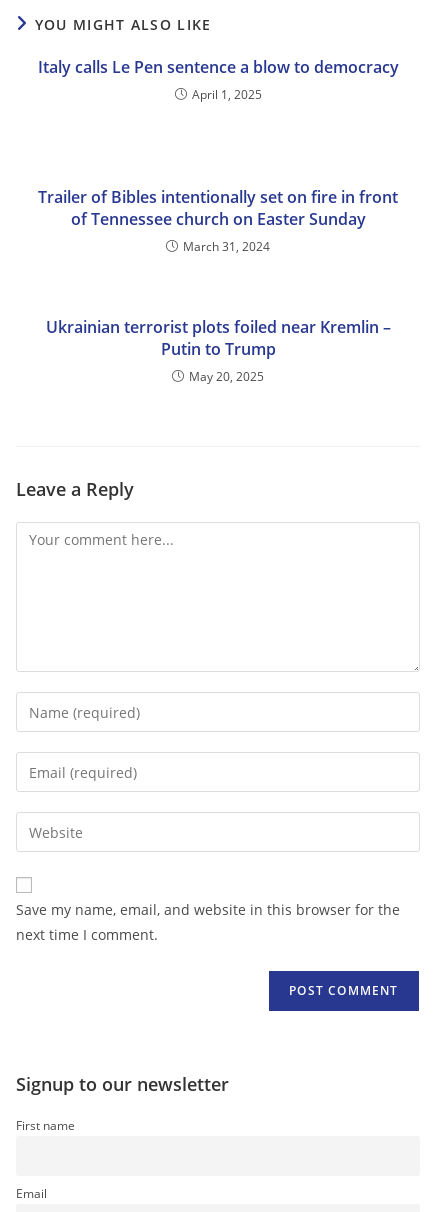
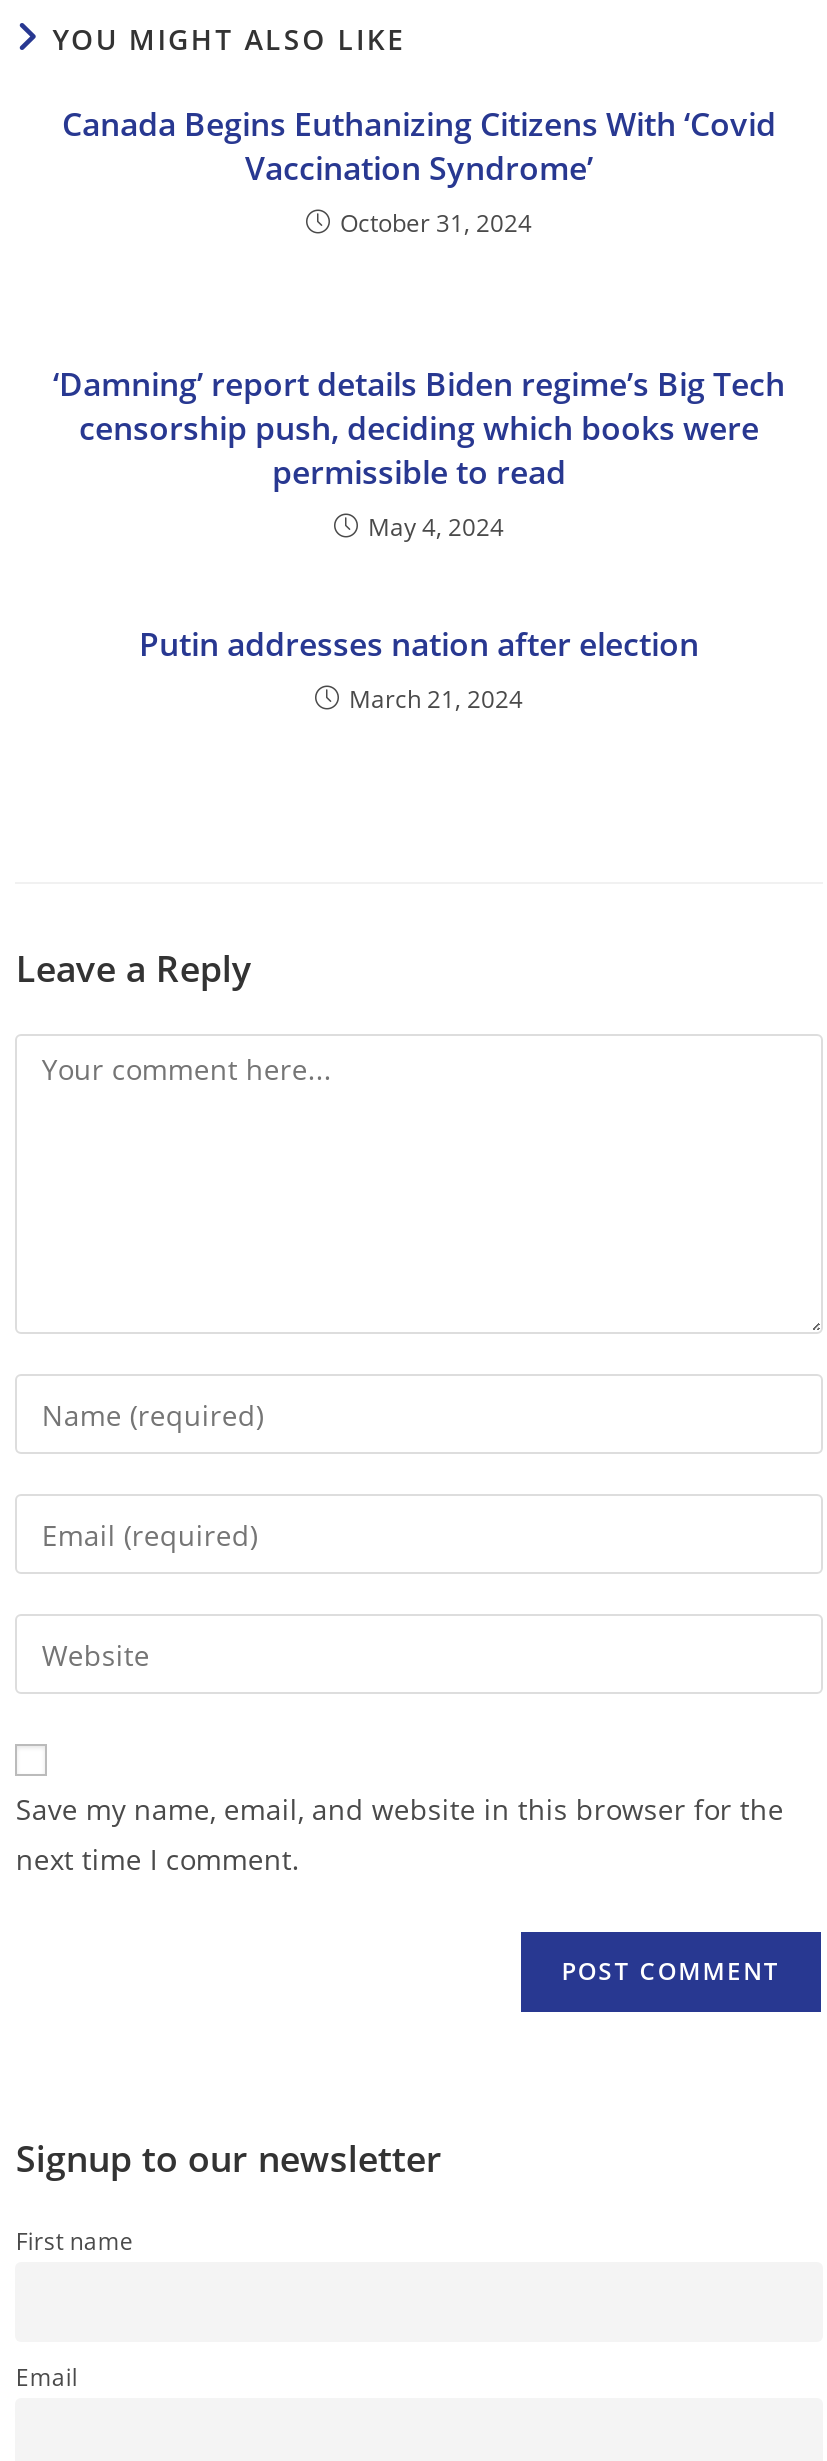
- Italy calls Le Pen sentence a blow to democracy
- April 1, 2025
+ Canada Begins Euthanizing Citizens With ‘Covid
+ Vaccination Syndrome’
+ October 31, 2024

- Trailer of Bibles intentionally set on fire in front
- of Tennessee church on Easter Sunday
- March 31, 2024
+ ‘Damning’ report details Biden regime’s Big Tech
+ censorship push, deciding which books were
+ permissible to read
+ May 4, 2024

- Ukrainian terrorist plots foiled near Kremlin –
- Putin to Trump
- May 20, 2025
+ Putin addresses nation after election
+ March 21, 2024
